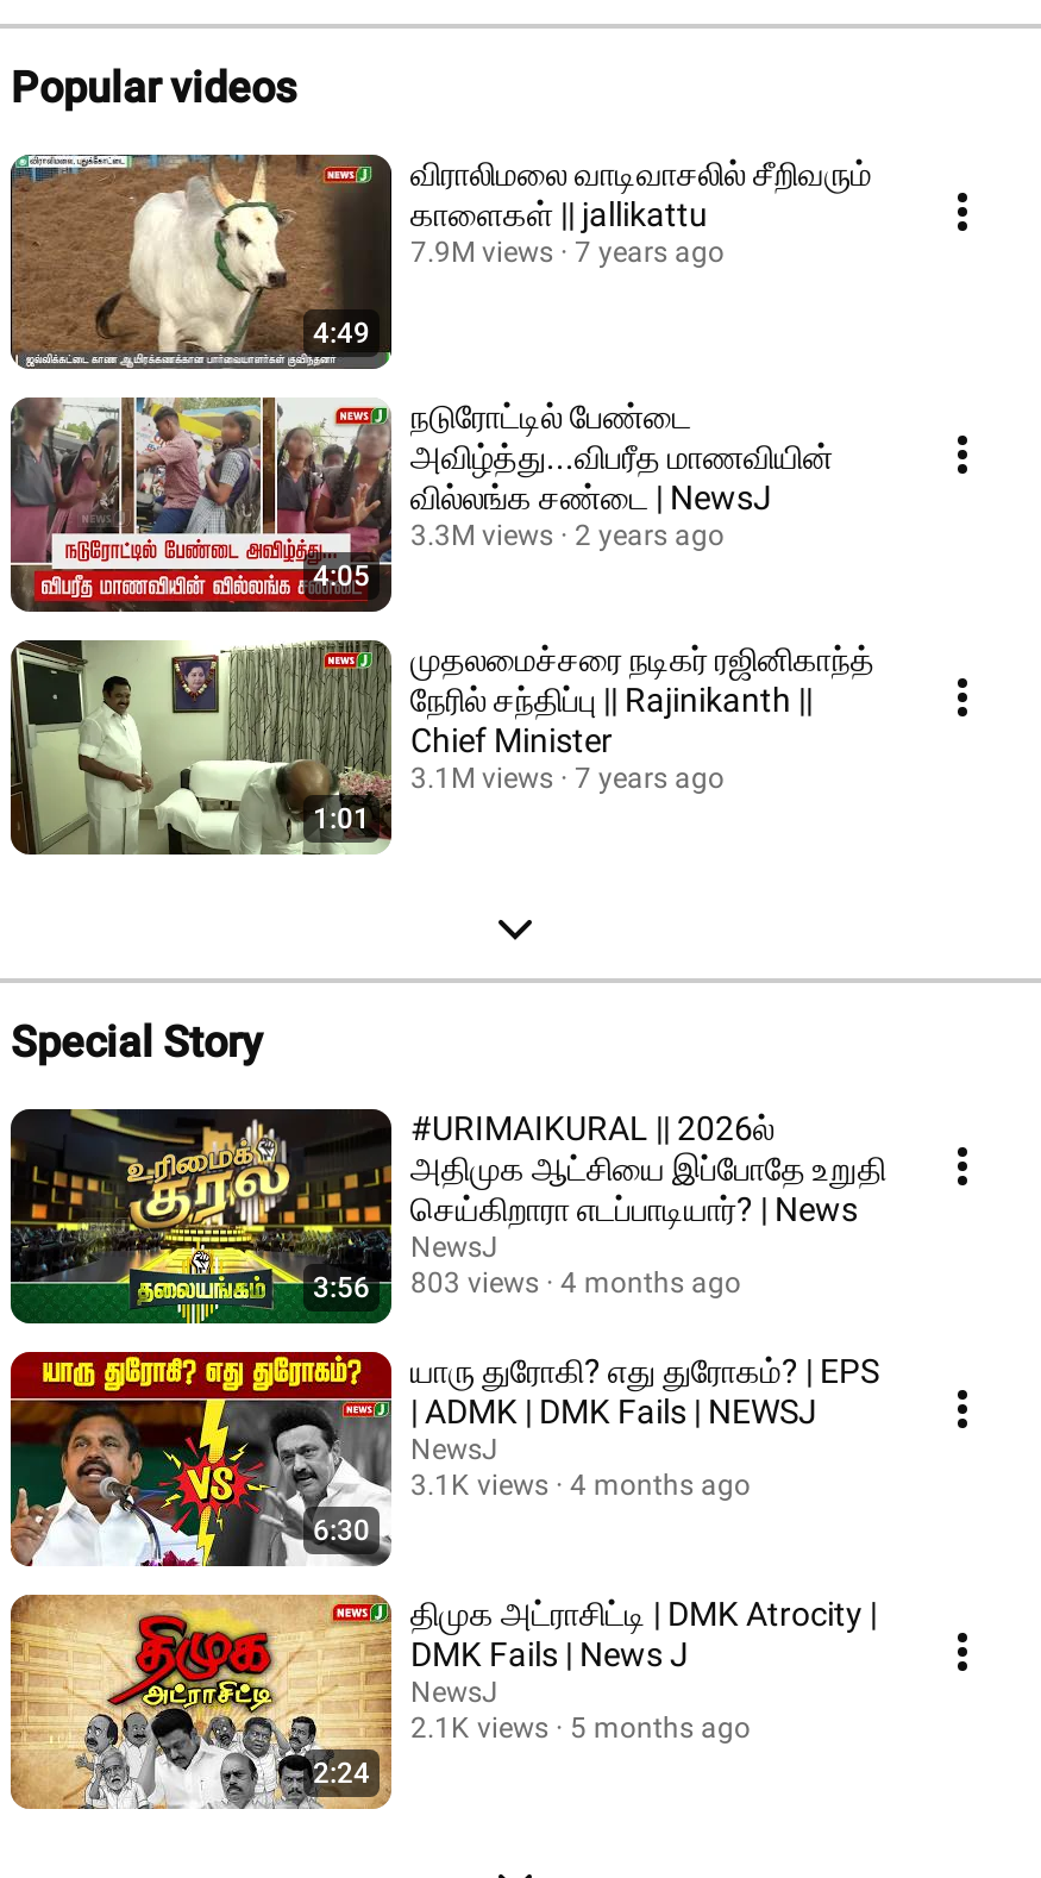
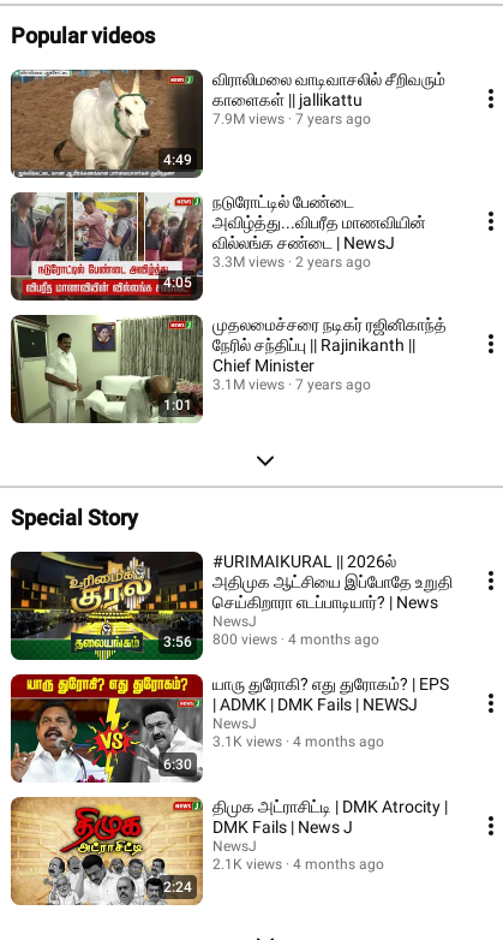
- 3:56 803 views 4 months ago
+ 3:56 800 views 4 months ago

- 2.1K views 5 months ago
+ 2.1K views 4 months ago
